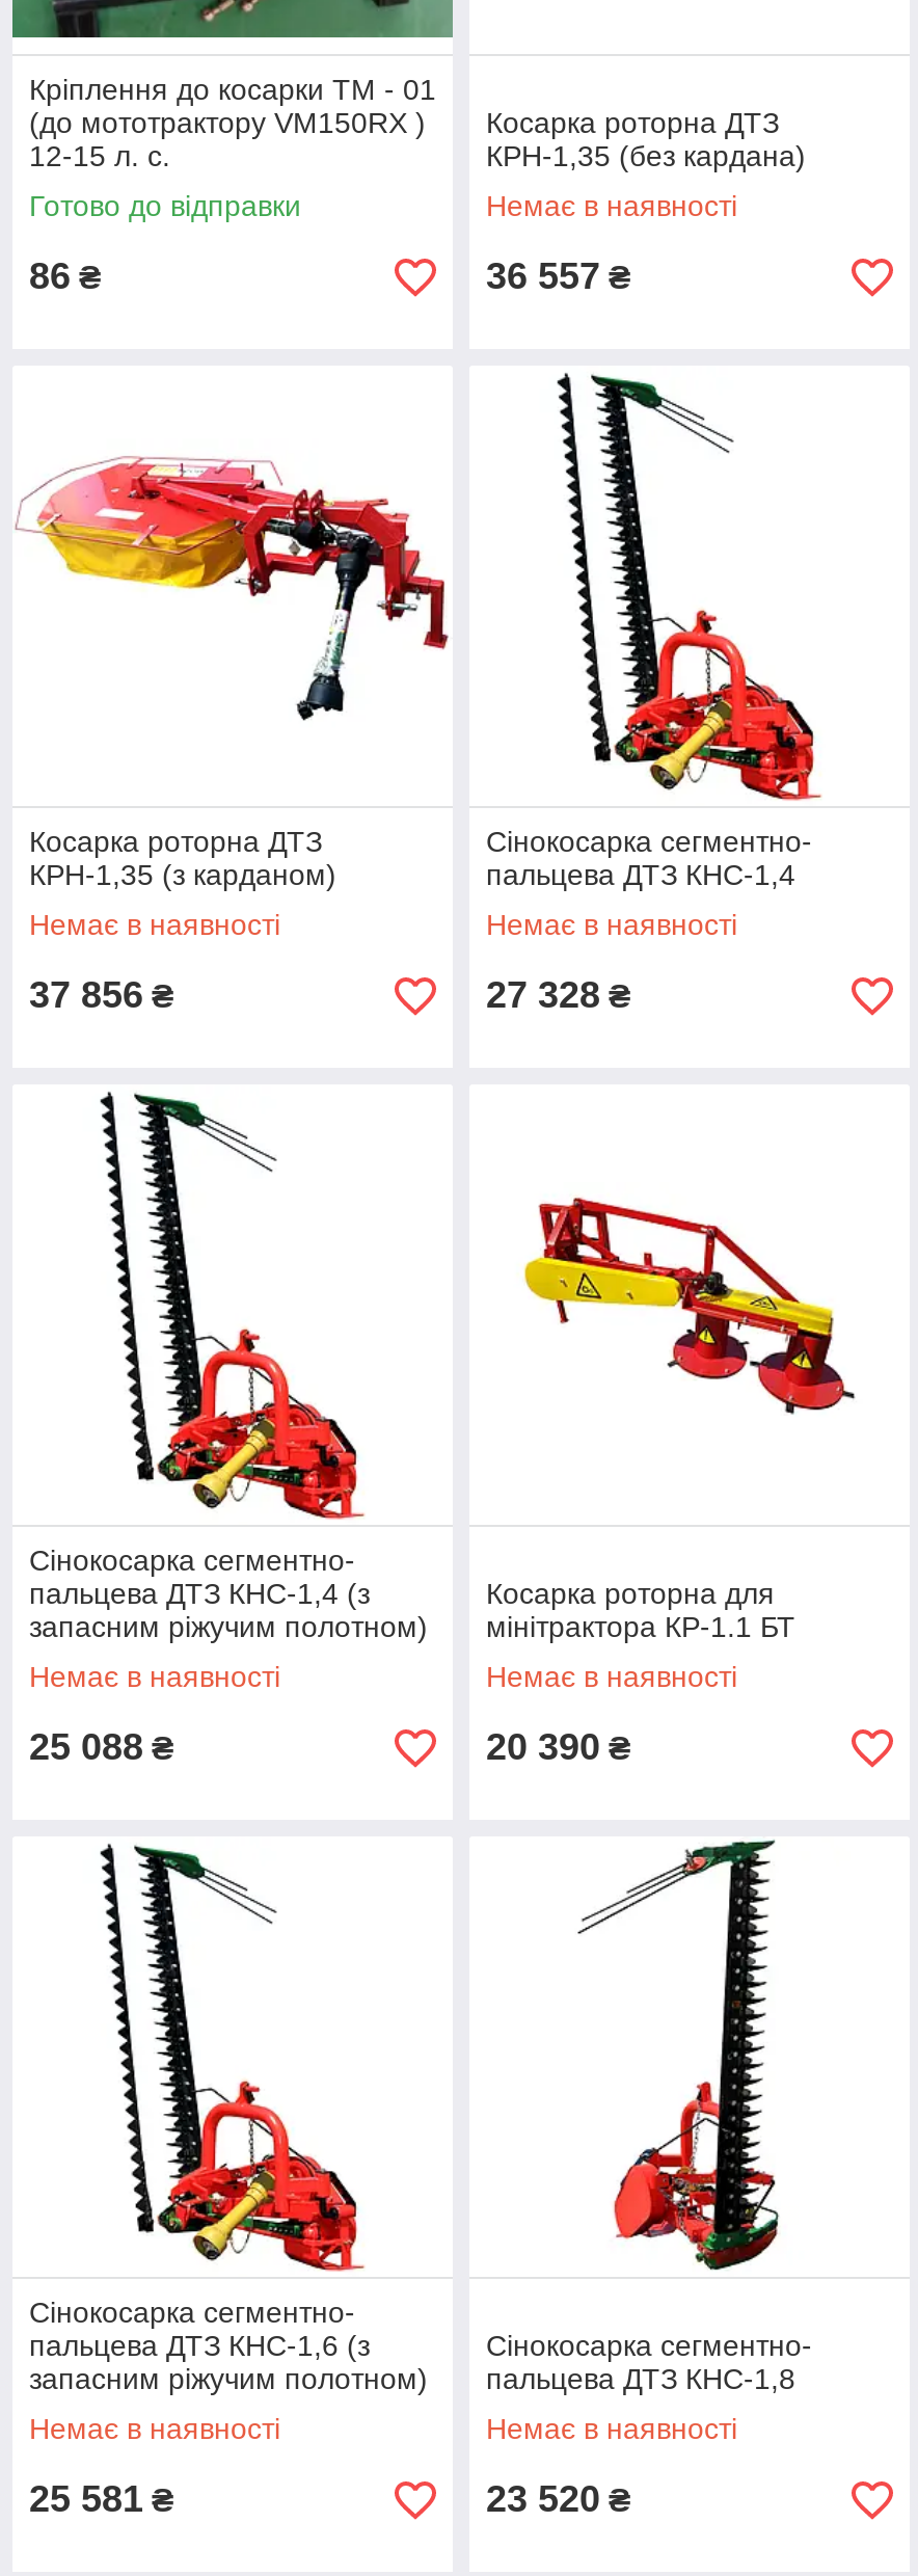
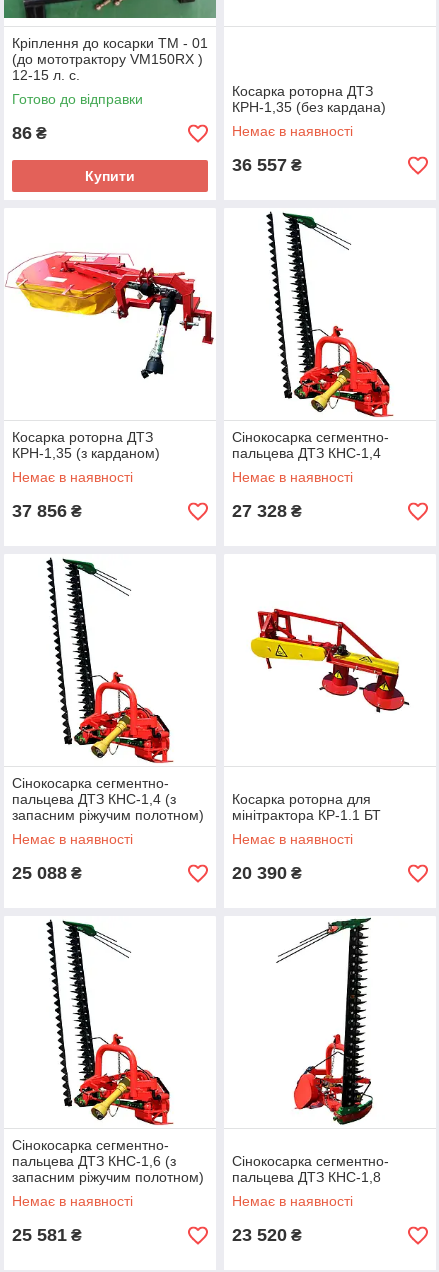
+ Купити
